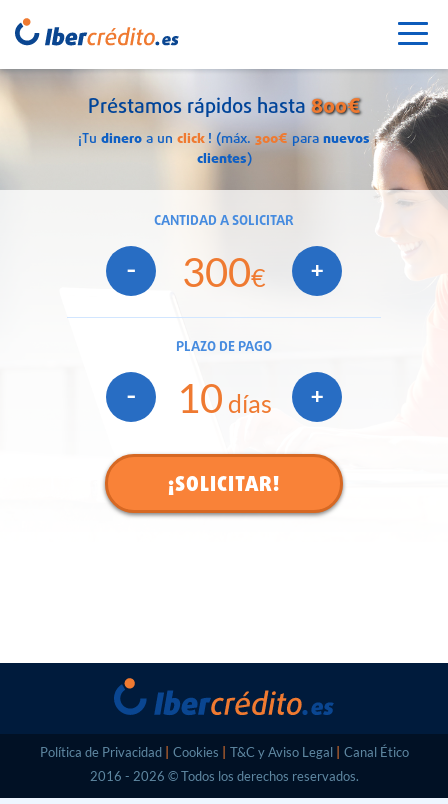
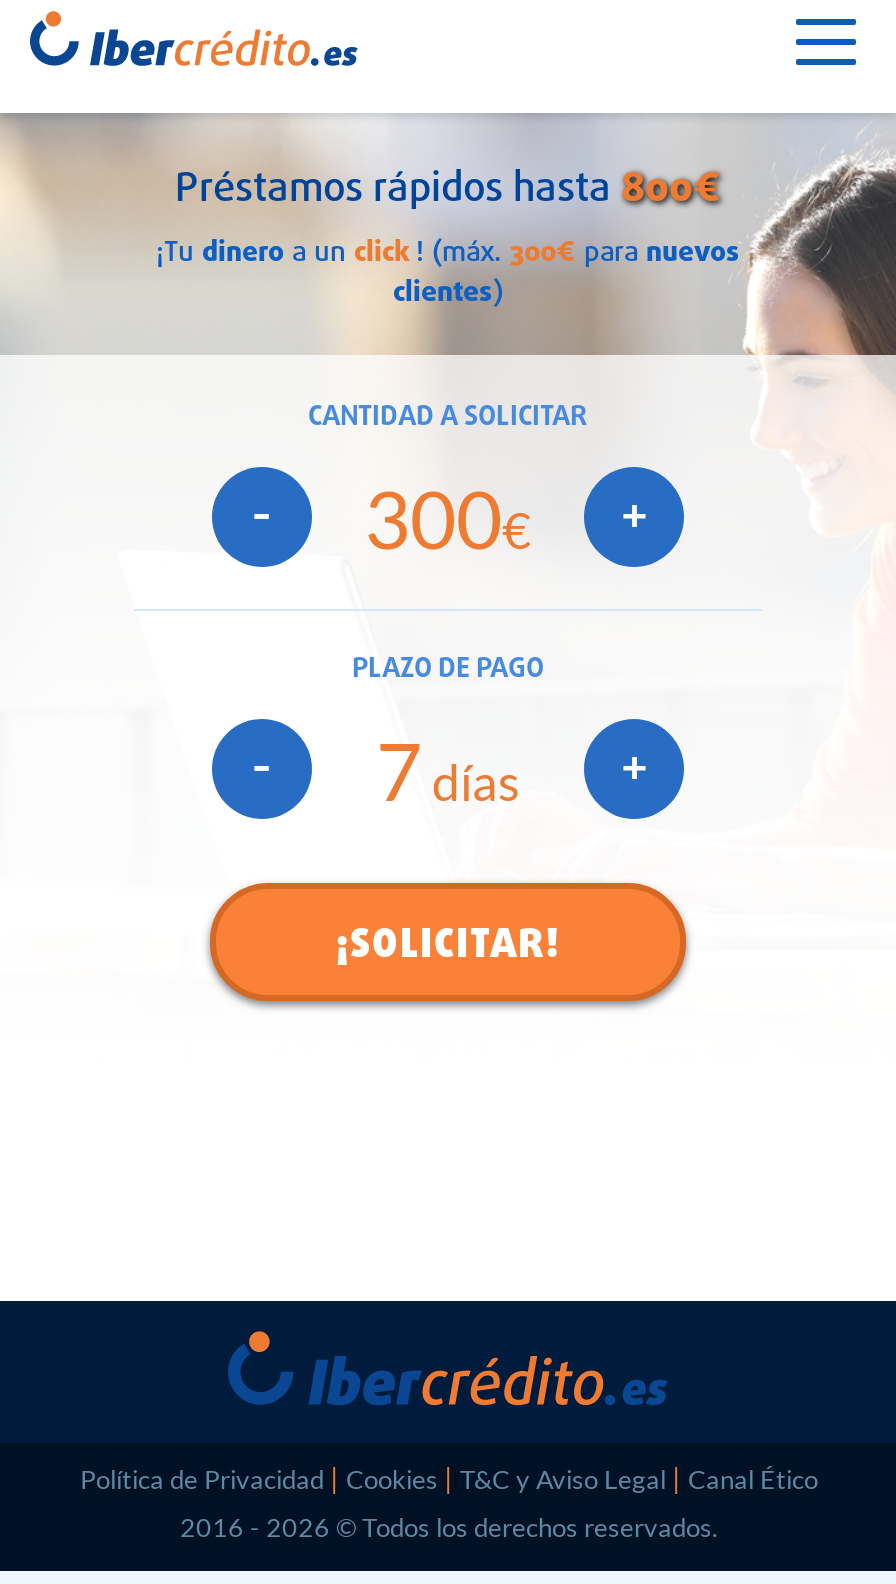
- 10días
+ 7días
